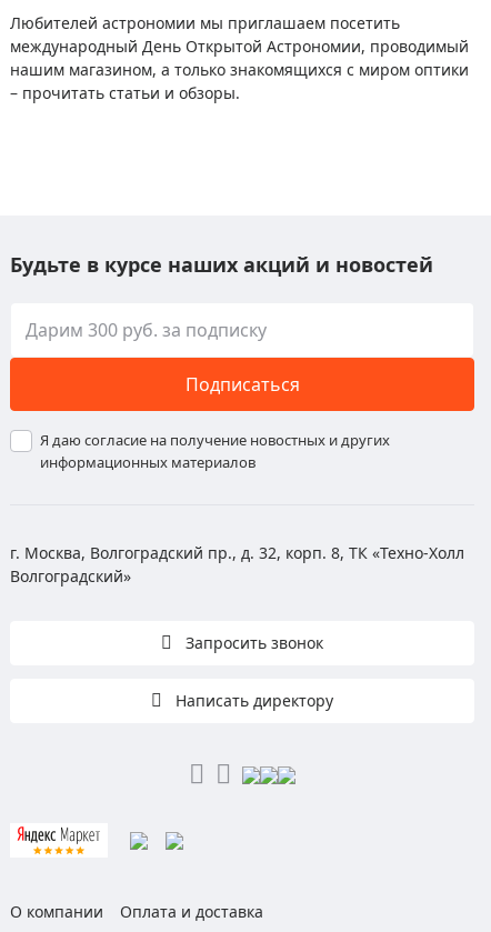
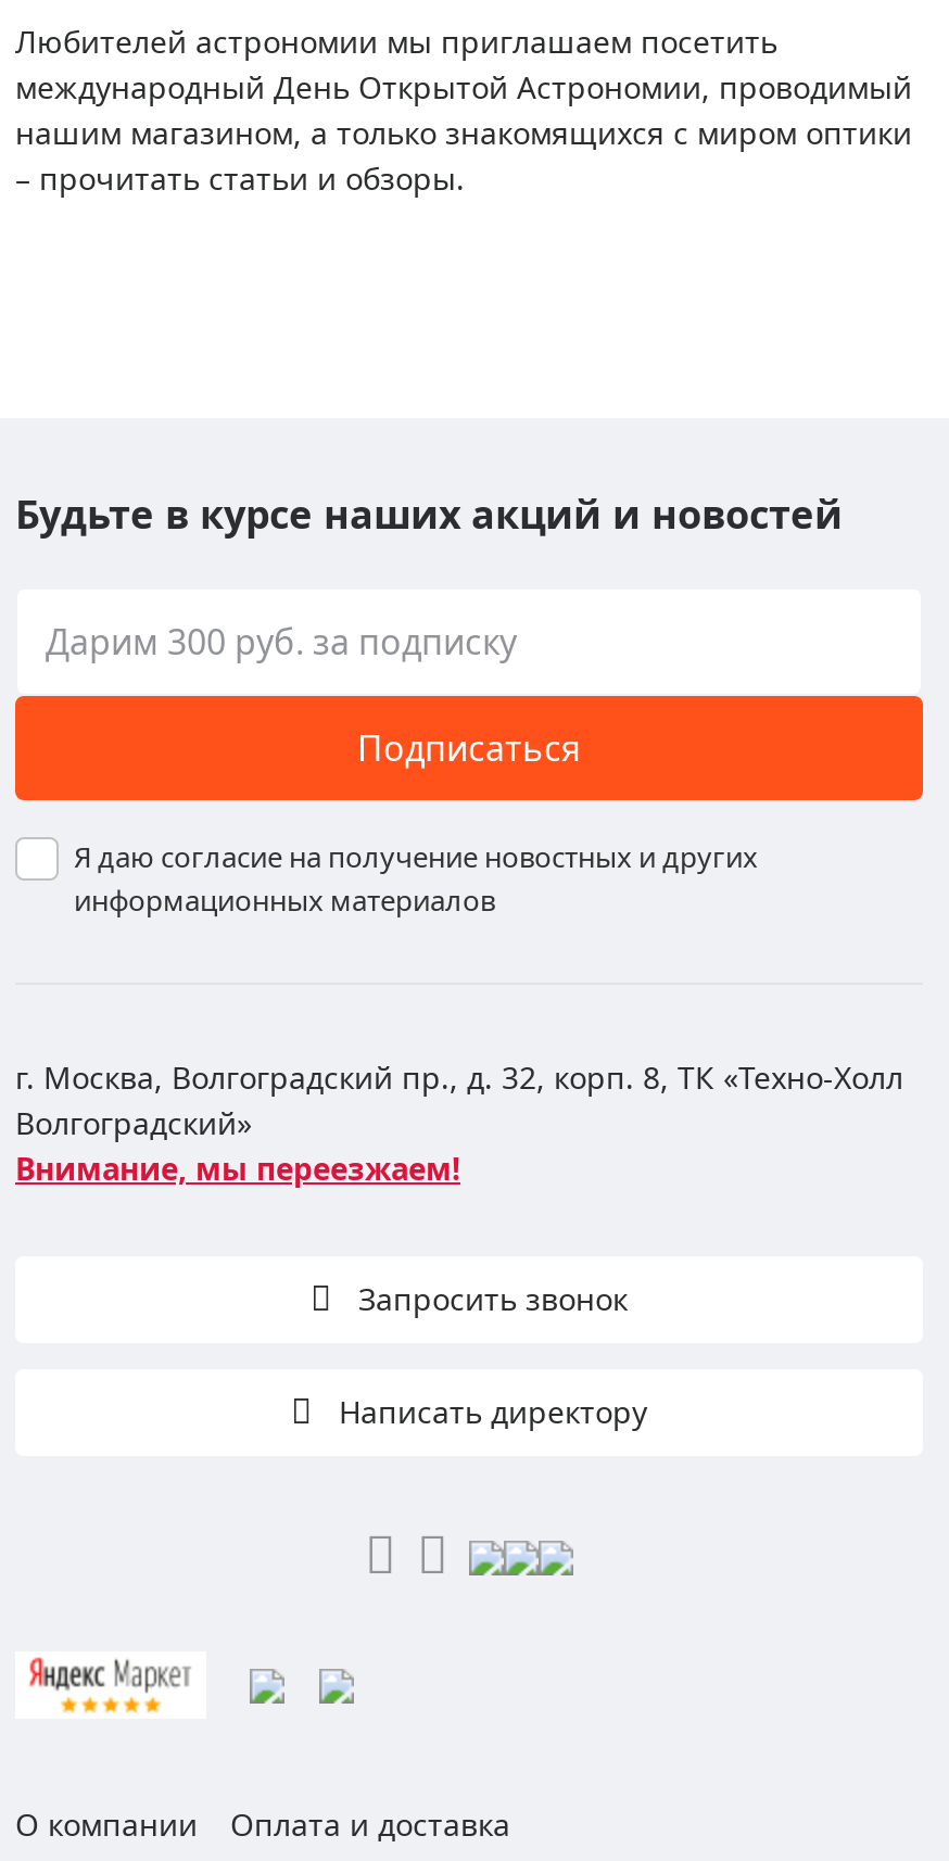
+ Внимание, мы переезжаем!
